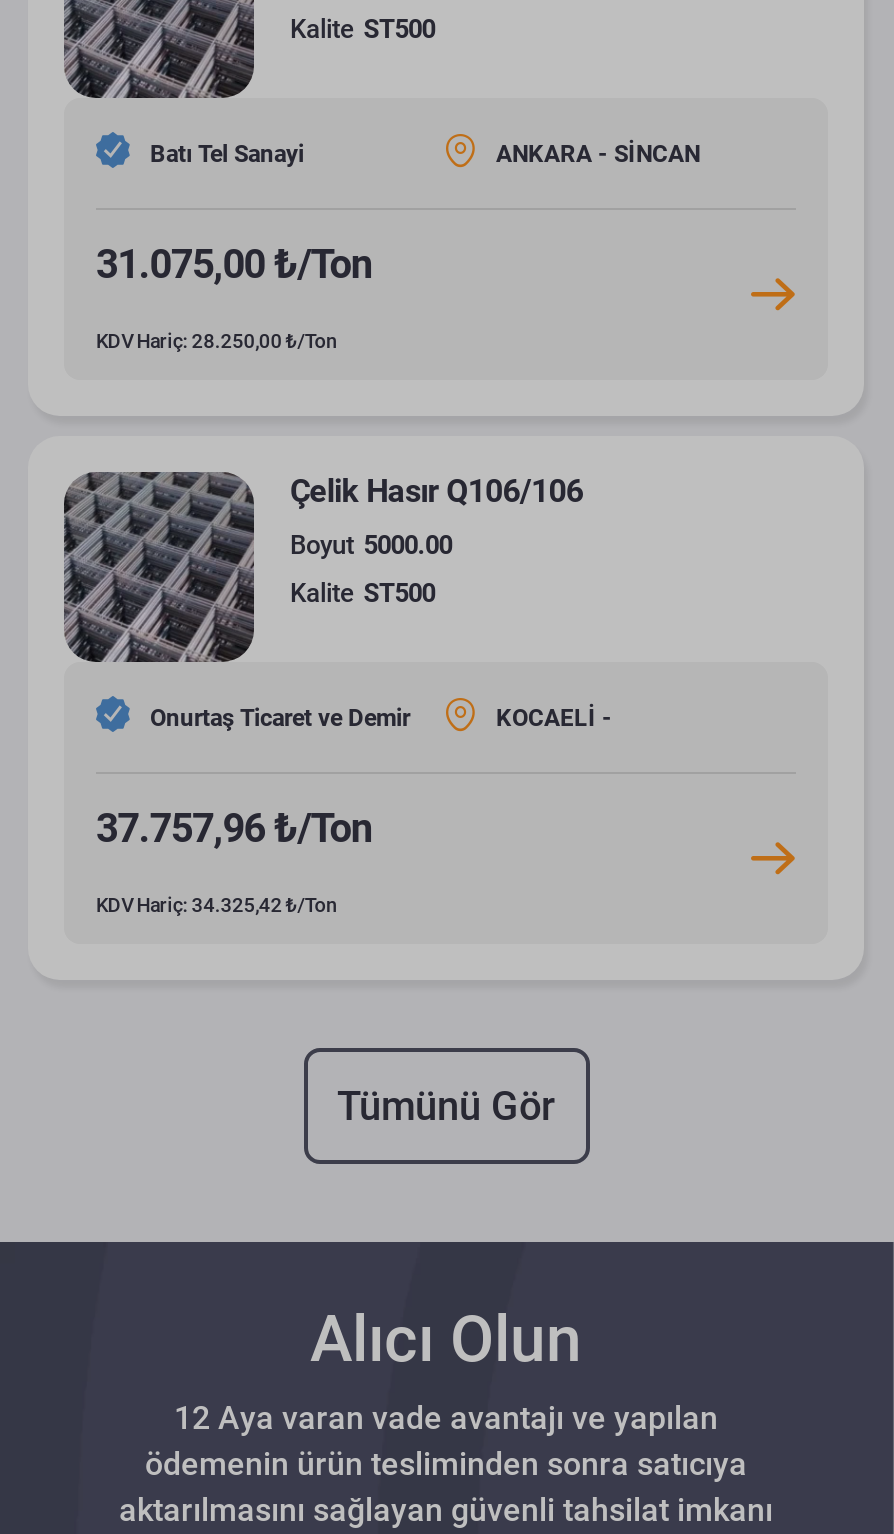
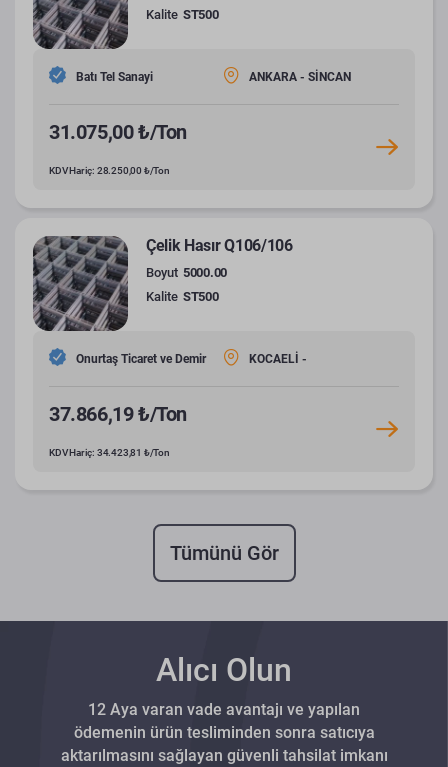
- 37.757,96 ₺/Ton
+ 37.866,19 ₺/Ton

- KDV Hariç: 34.325,42 ₺/Ton
+ KDV Hariç: 34.423,81 ₺/Ton
